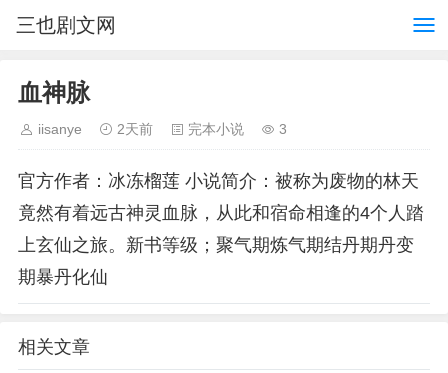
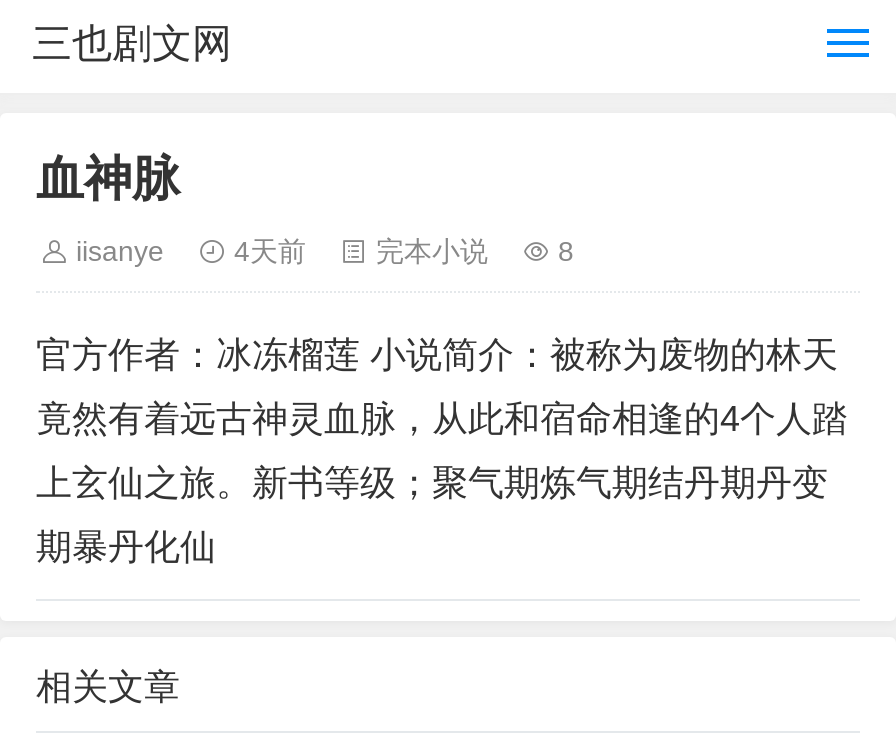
- 2天前
+ 4天前

- 3
+ 8
